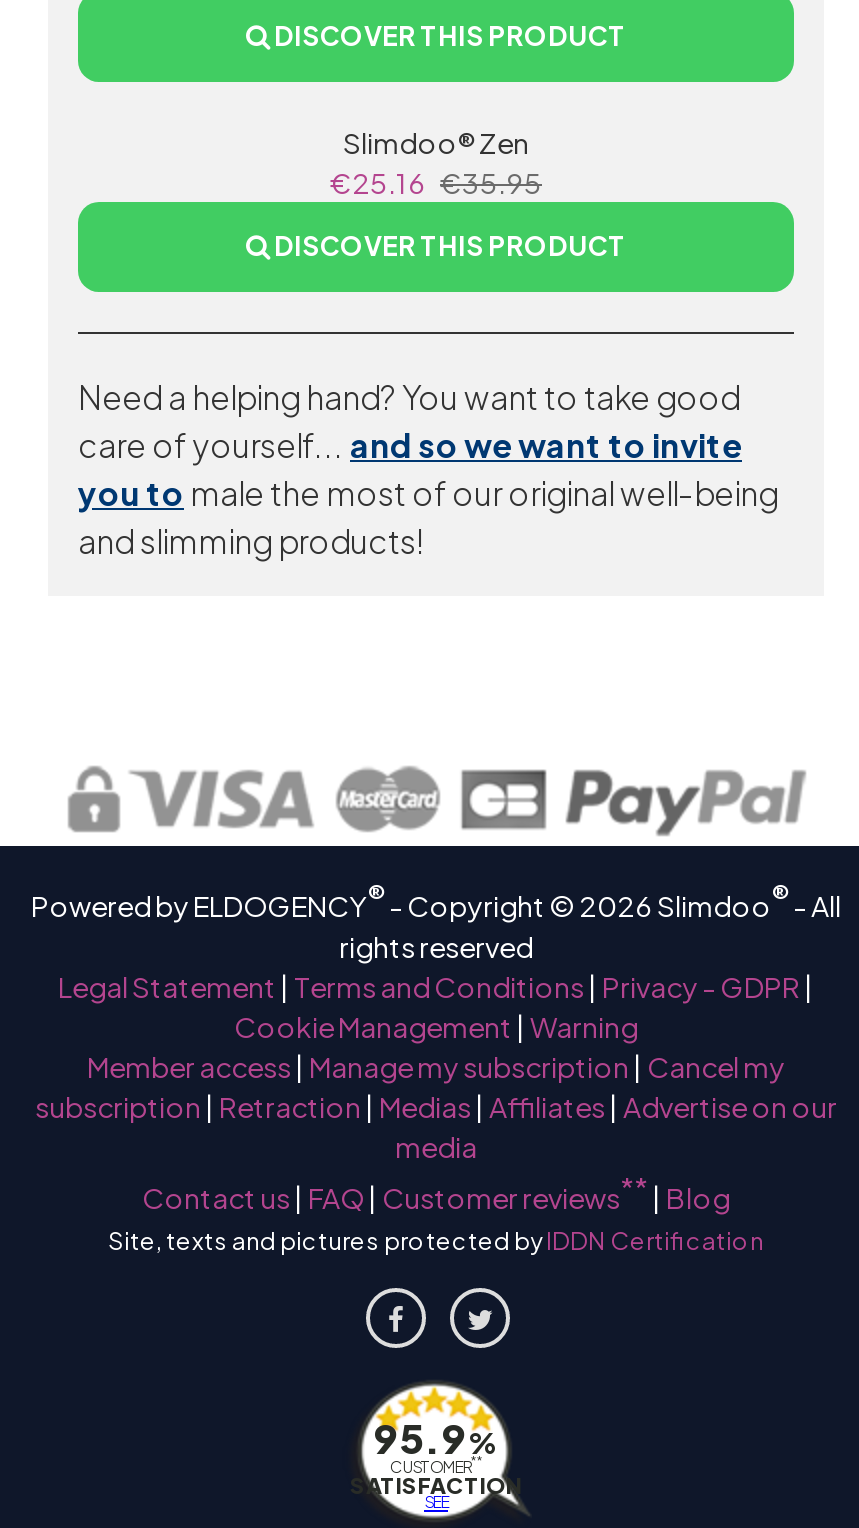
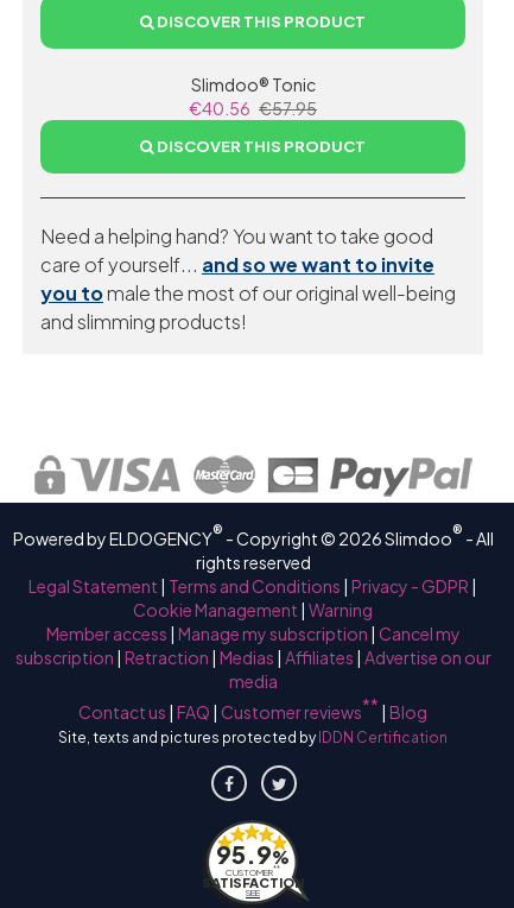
- Slimdoo® Zen
+ Slimdoo® Tonic

- €25.16 €35.95
+ €40.56 €57.95
